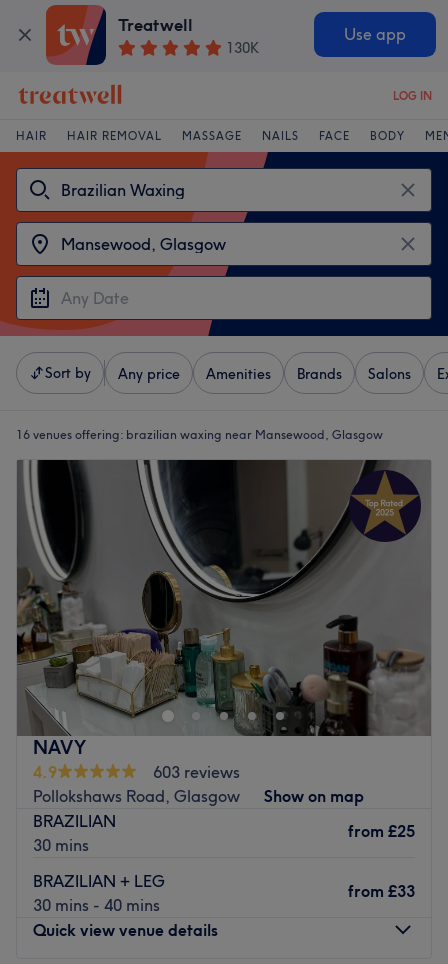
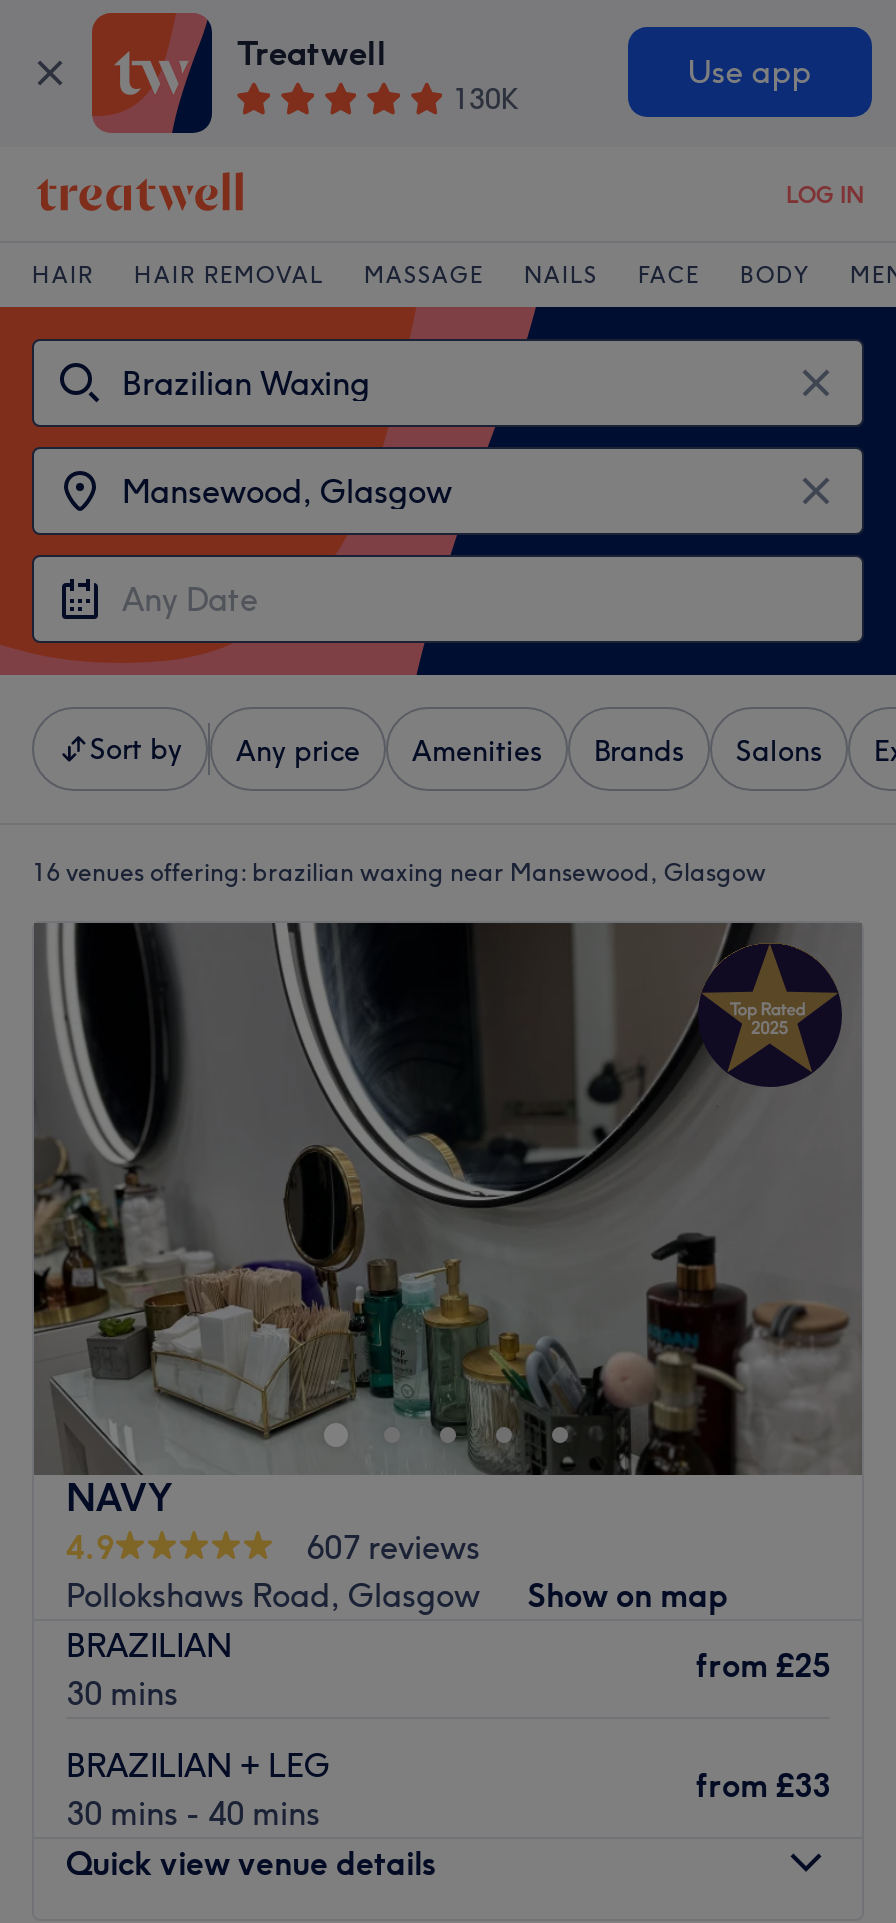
- 603 reviews
+ 607 reviews
